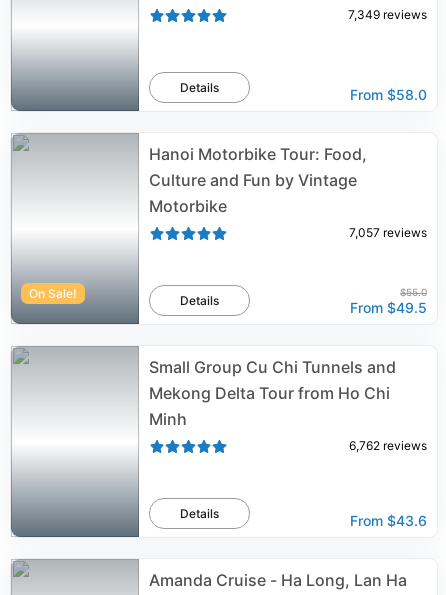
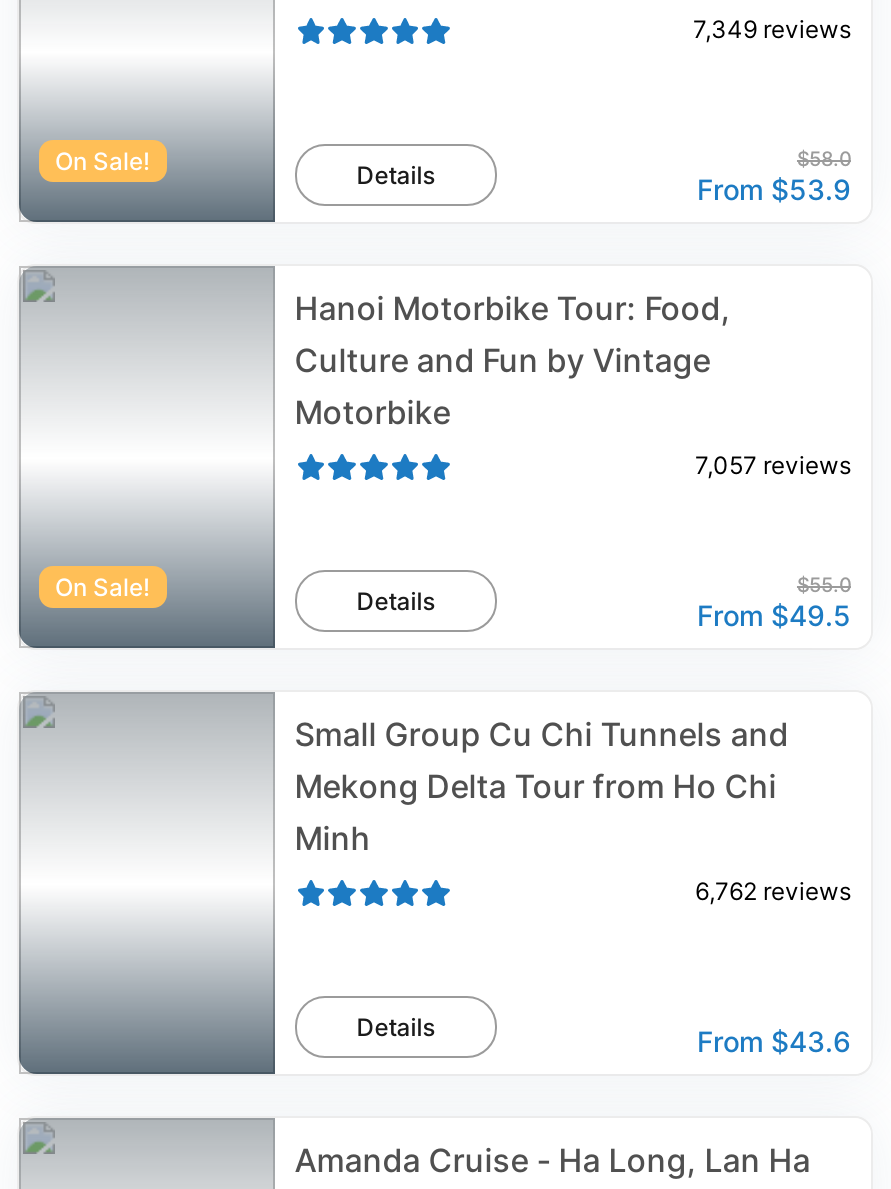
+ On Sale!

- From $58.0
+ $58.0
+ From $53.9
